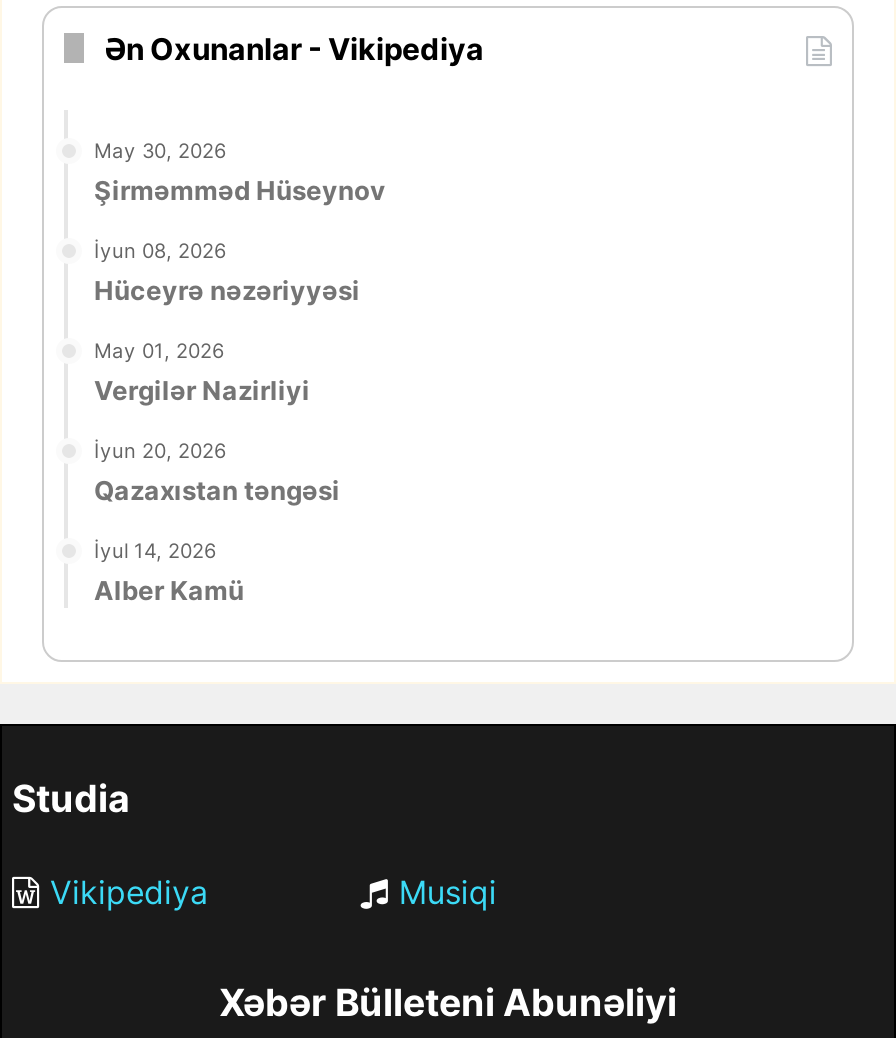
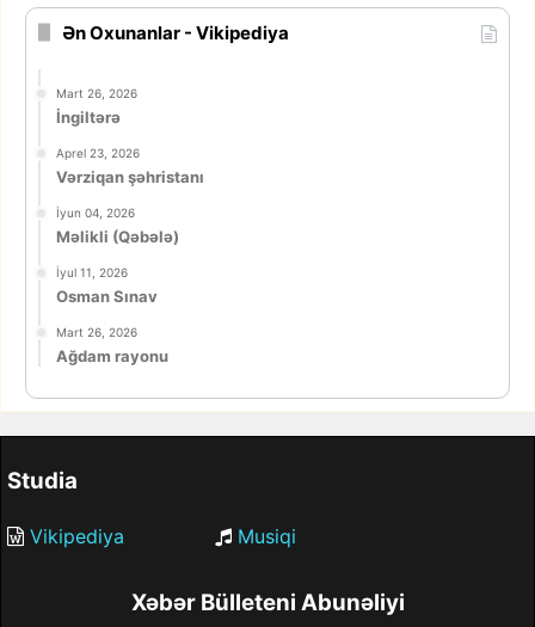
- May 30, 2026
- Şirməmməd Hüseynov
+ Mart 26, 2026
+ İngiltərə

- İyun 08, 2026
- Hüceyrə nəzəriyyəsi
+ Aprel 23, 2026
+ Vərziqan şəhristanı

- May 01, 2026
- Vergilər Nazirliyi
+ İyun 04, 2026
+ Məlikli (Qəbələ)

- İyun 20, 2026
- Qazaxıstan təngəsi
+ İyul 11, 2026
+ Osman Sınav

- İyul 14, 2026
- Alber Kamü
+ Mart 26, 2026
+ Ağdam rayonu
